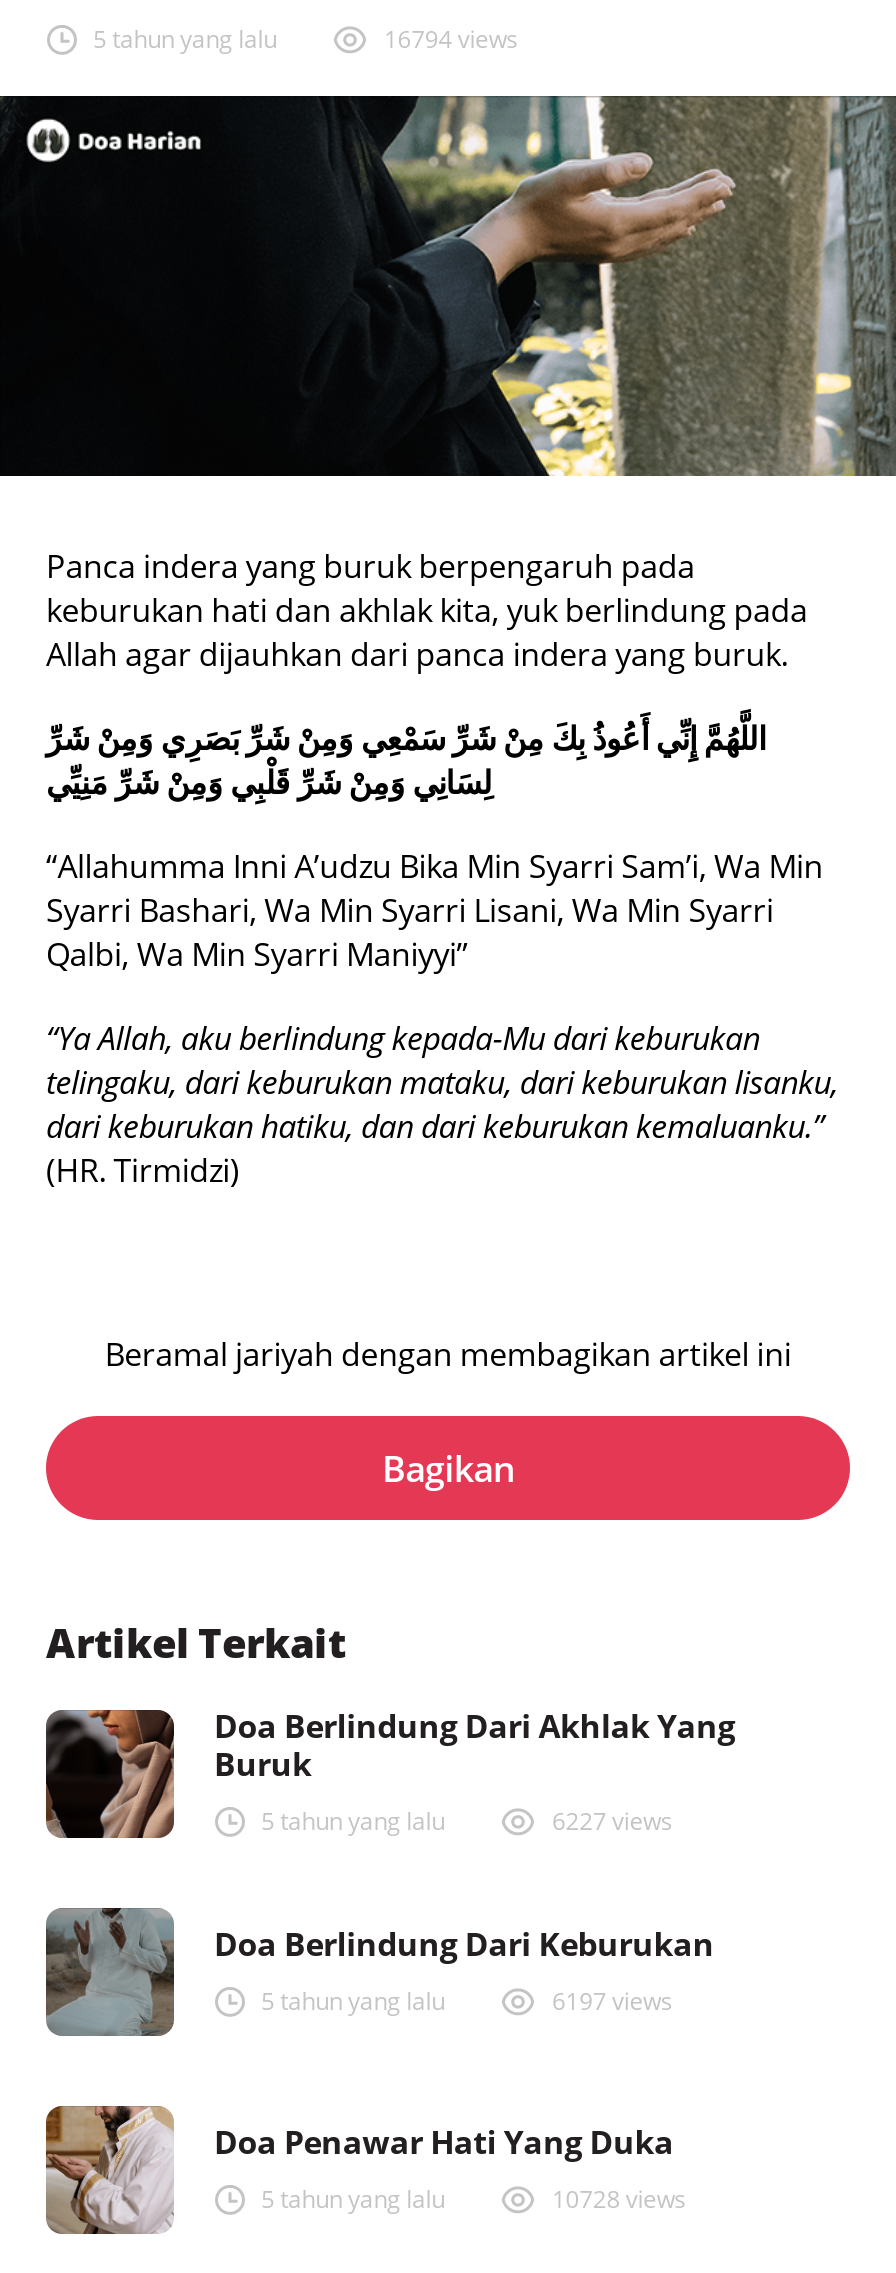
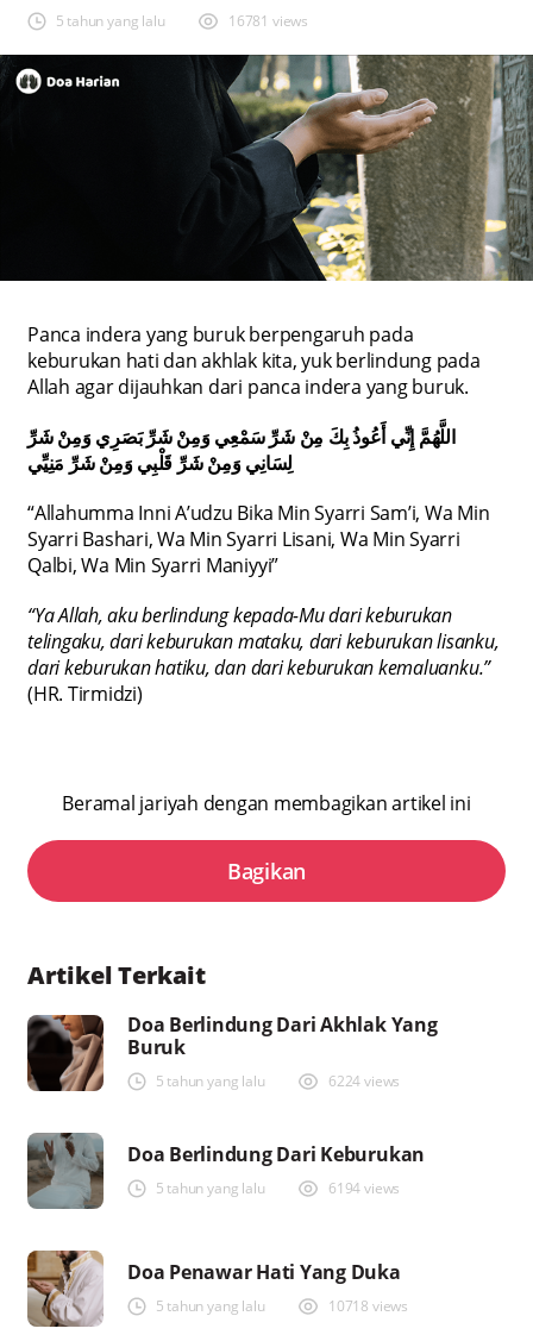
- 16794 views
+ 16781 views

- 6227 views
+ 6224 views

- 6197 views
+ 6194 views

- 10728 views
+ 10718 views
